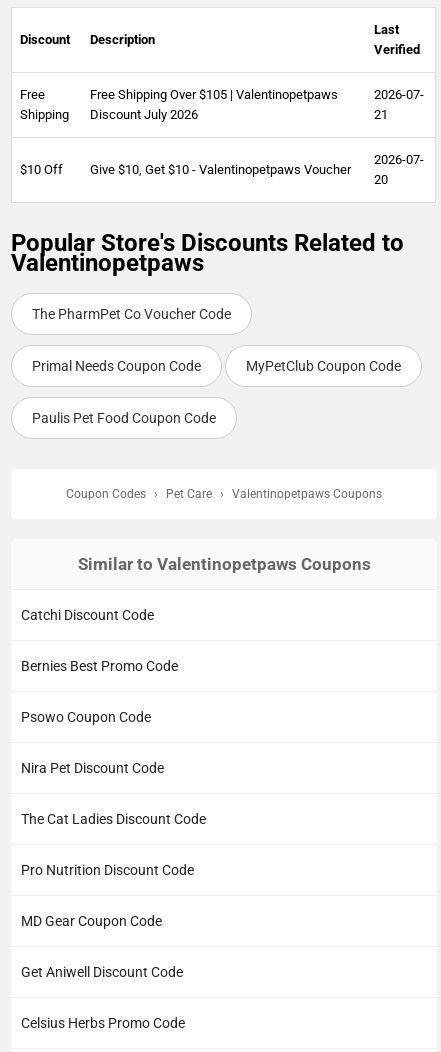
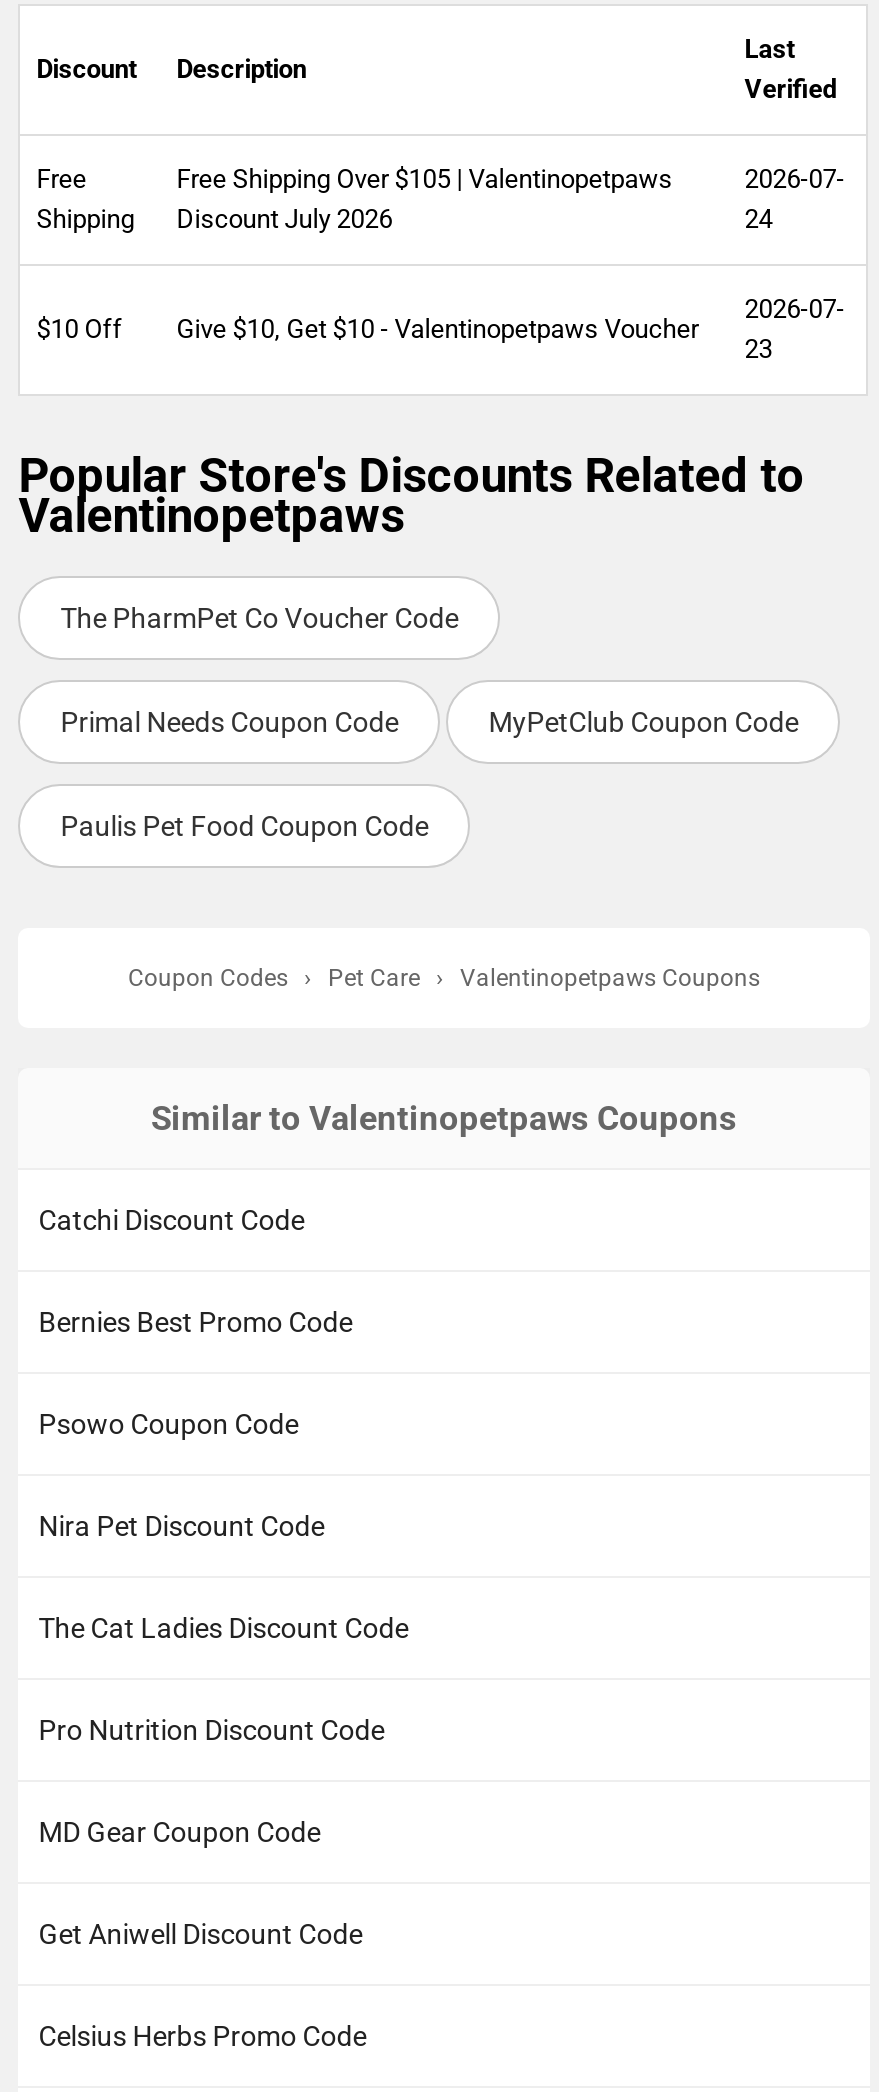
- 21
+ 24

- 20
+ 23
